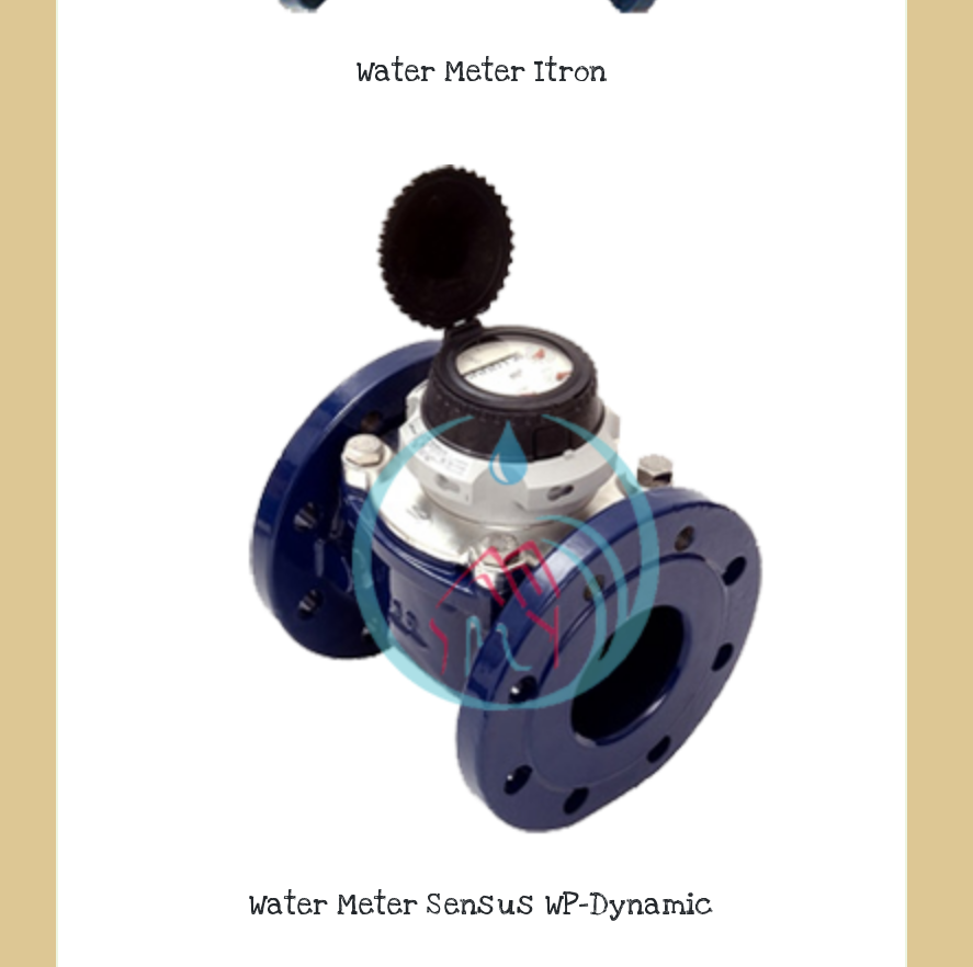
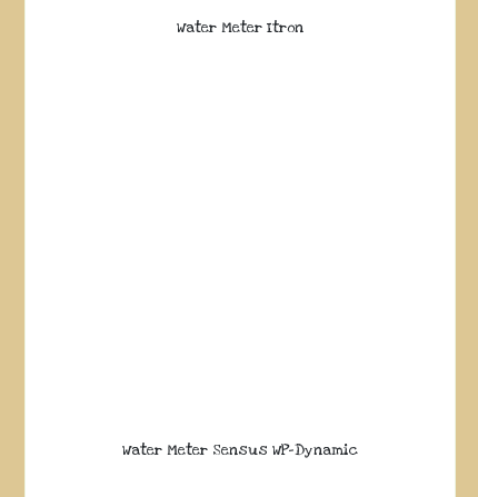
- [image]
